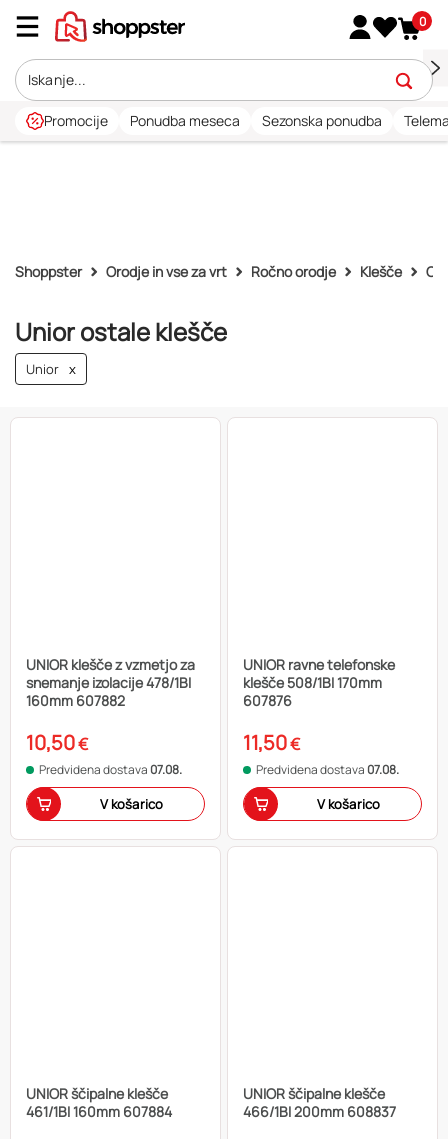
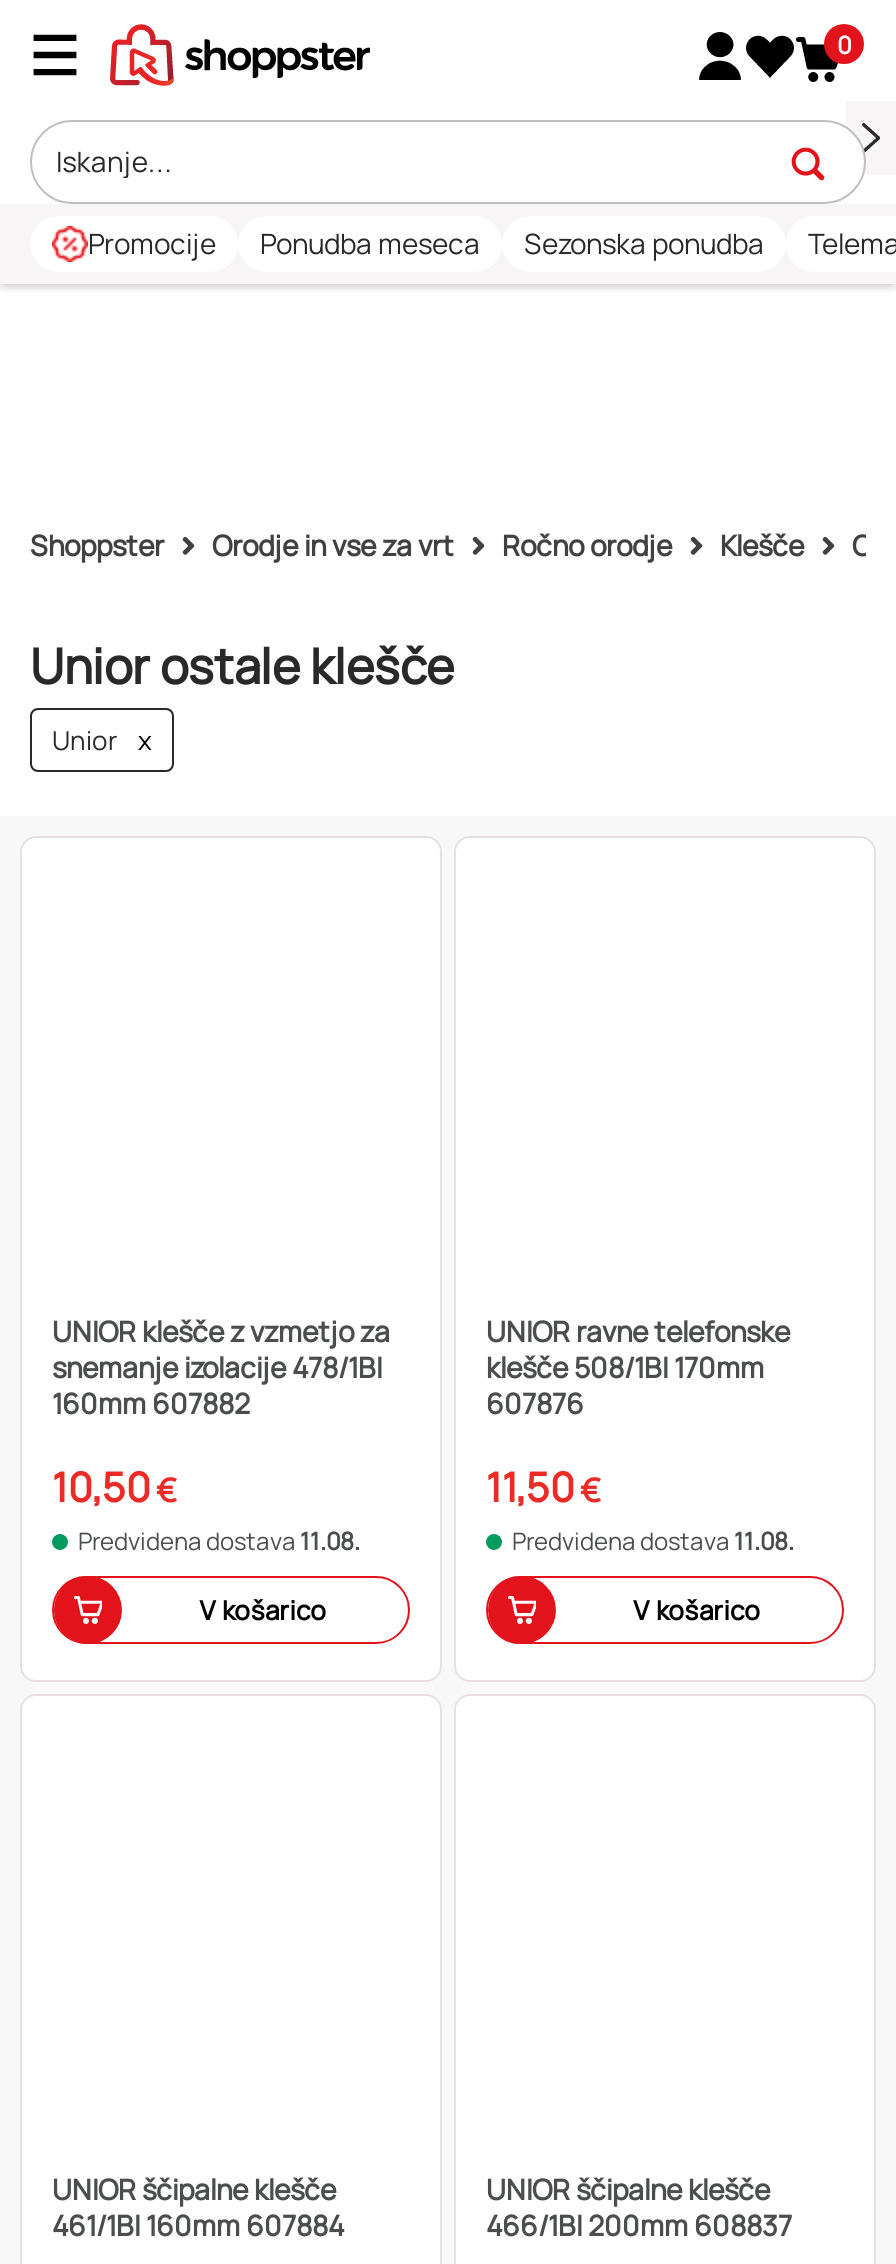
- Predvidena dostava 07.08.
+ Predvidena dostava 11.08.

- Predvidena dostava 07.08.
+ Predvidena dostava 11.08.
